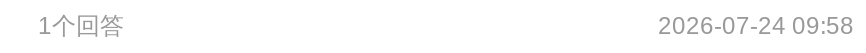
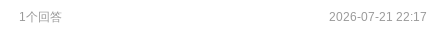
- 2026-07-24 09:58
+ 2026-07-21 22:17
